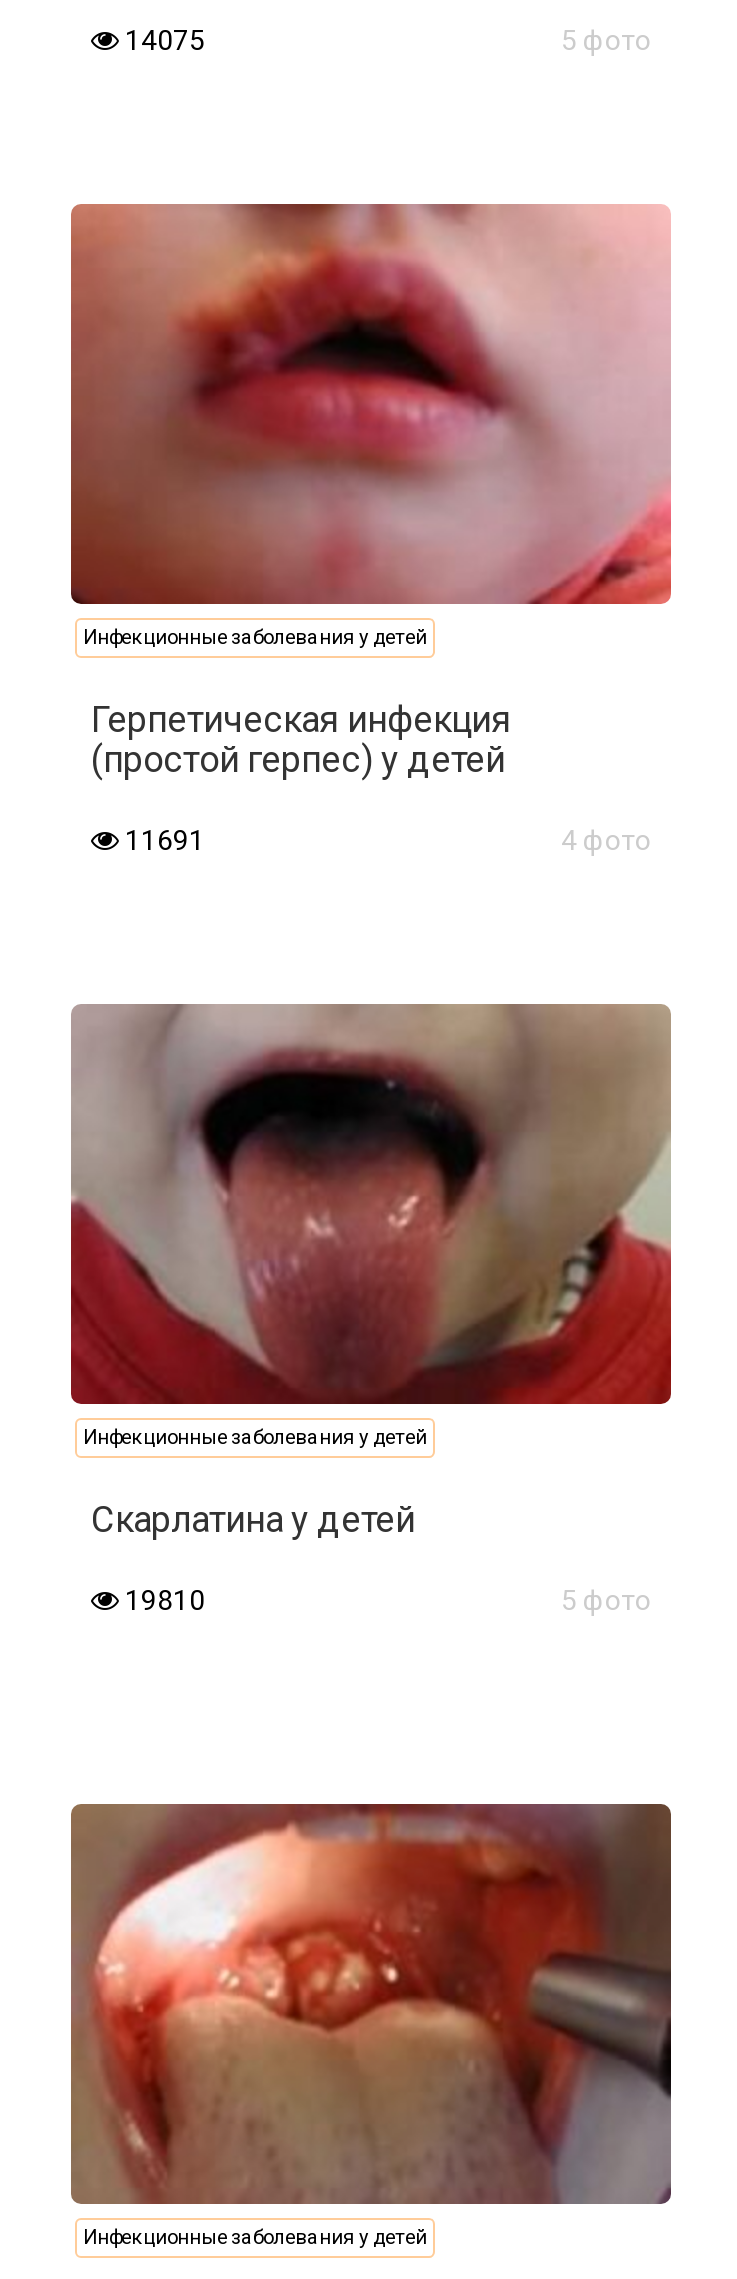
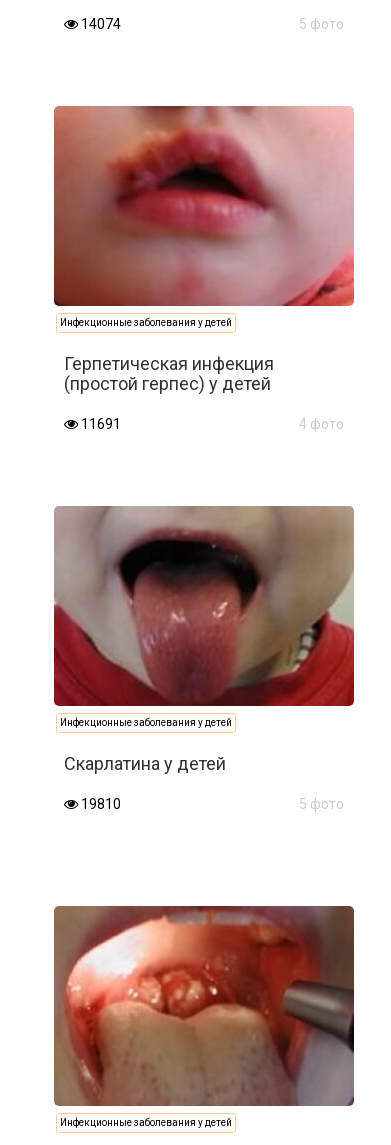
- 14075
+ 14074
